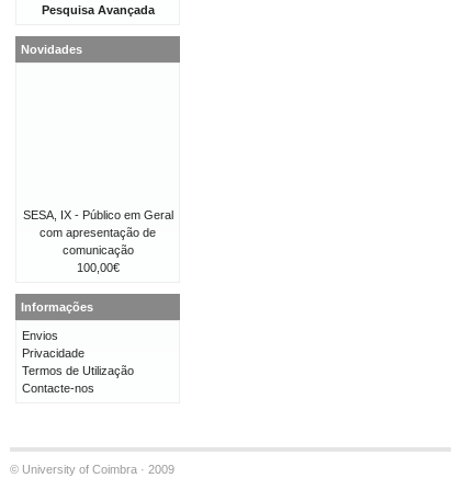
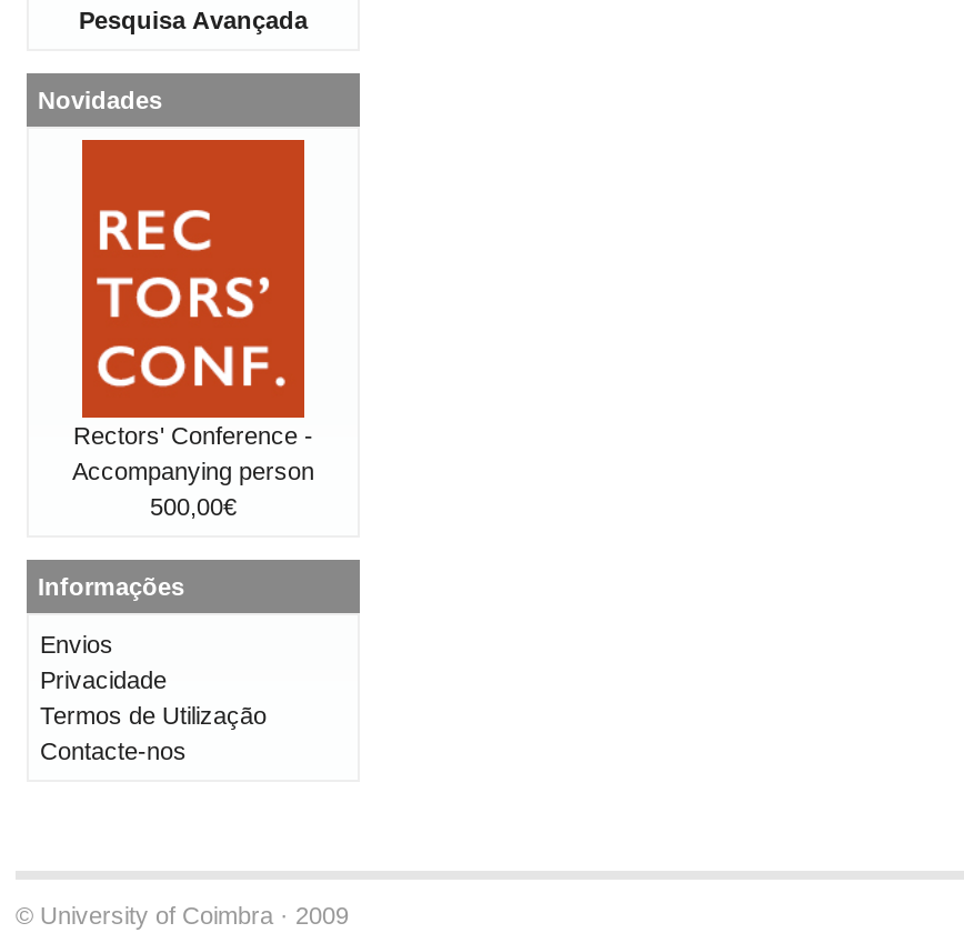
+ [image]

- SESA, IX - Público em Geral
- com apresentação de
- comunicação
- 100,00€
+ Rectors' Conference -
+ Accompanying person
+ 500,00€
